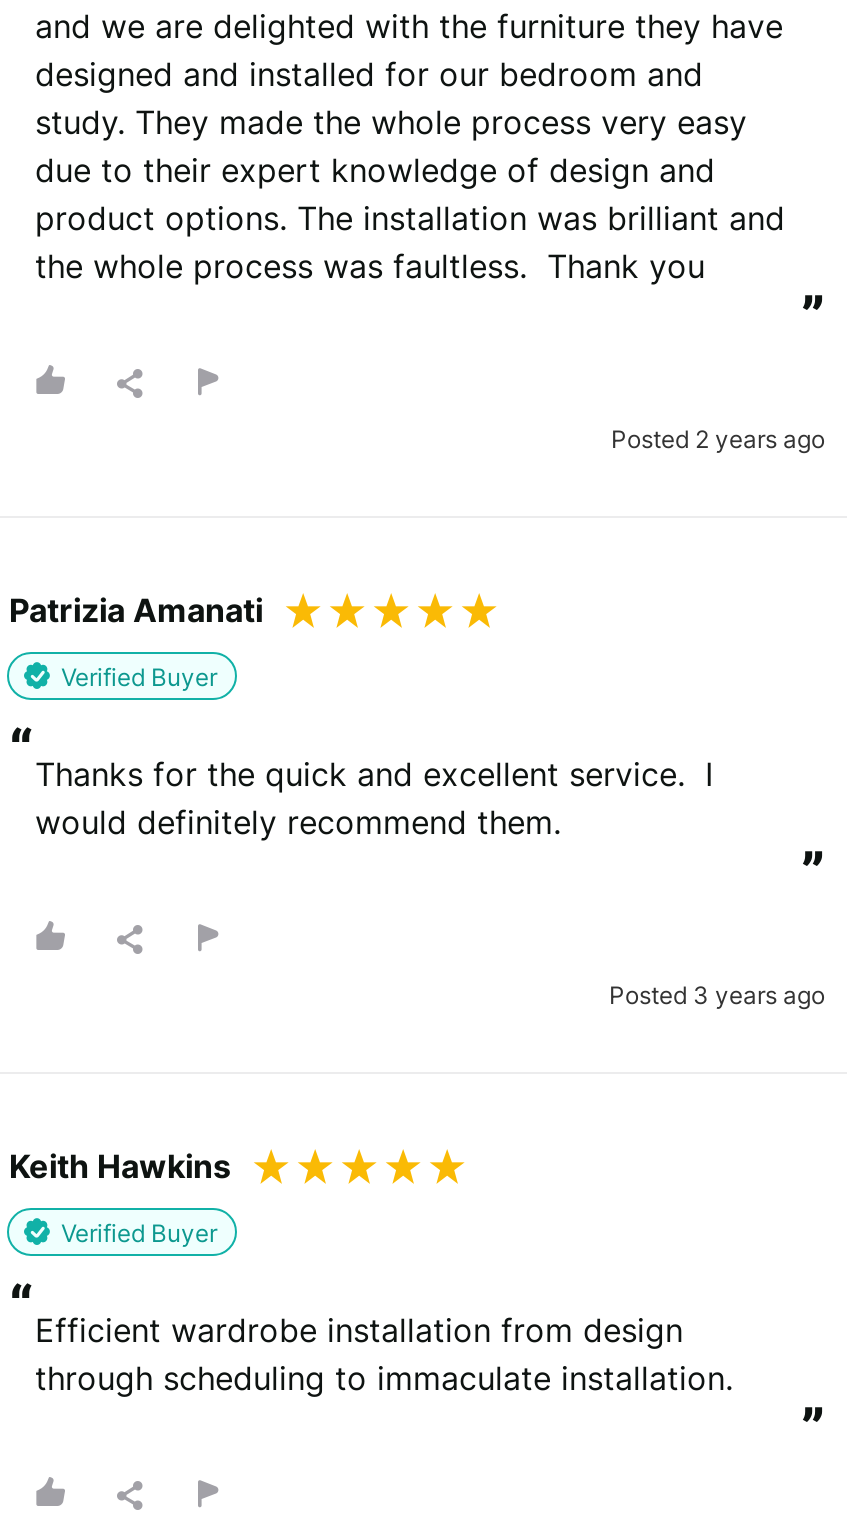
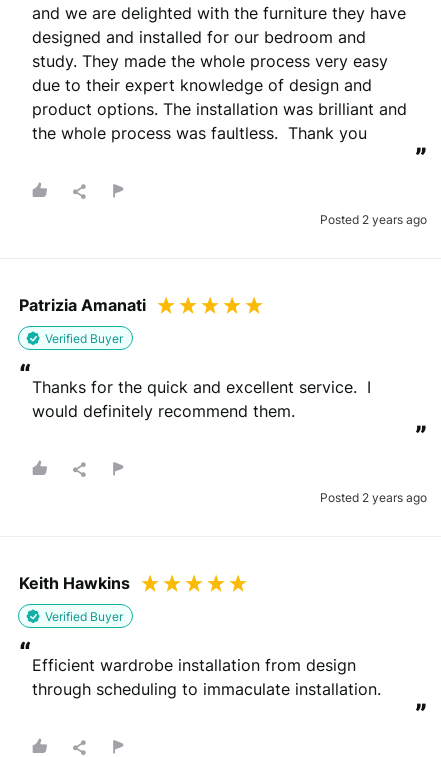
- Posted 3 years ago
+ Posted 2 years ago
